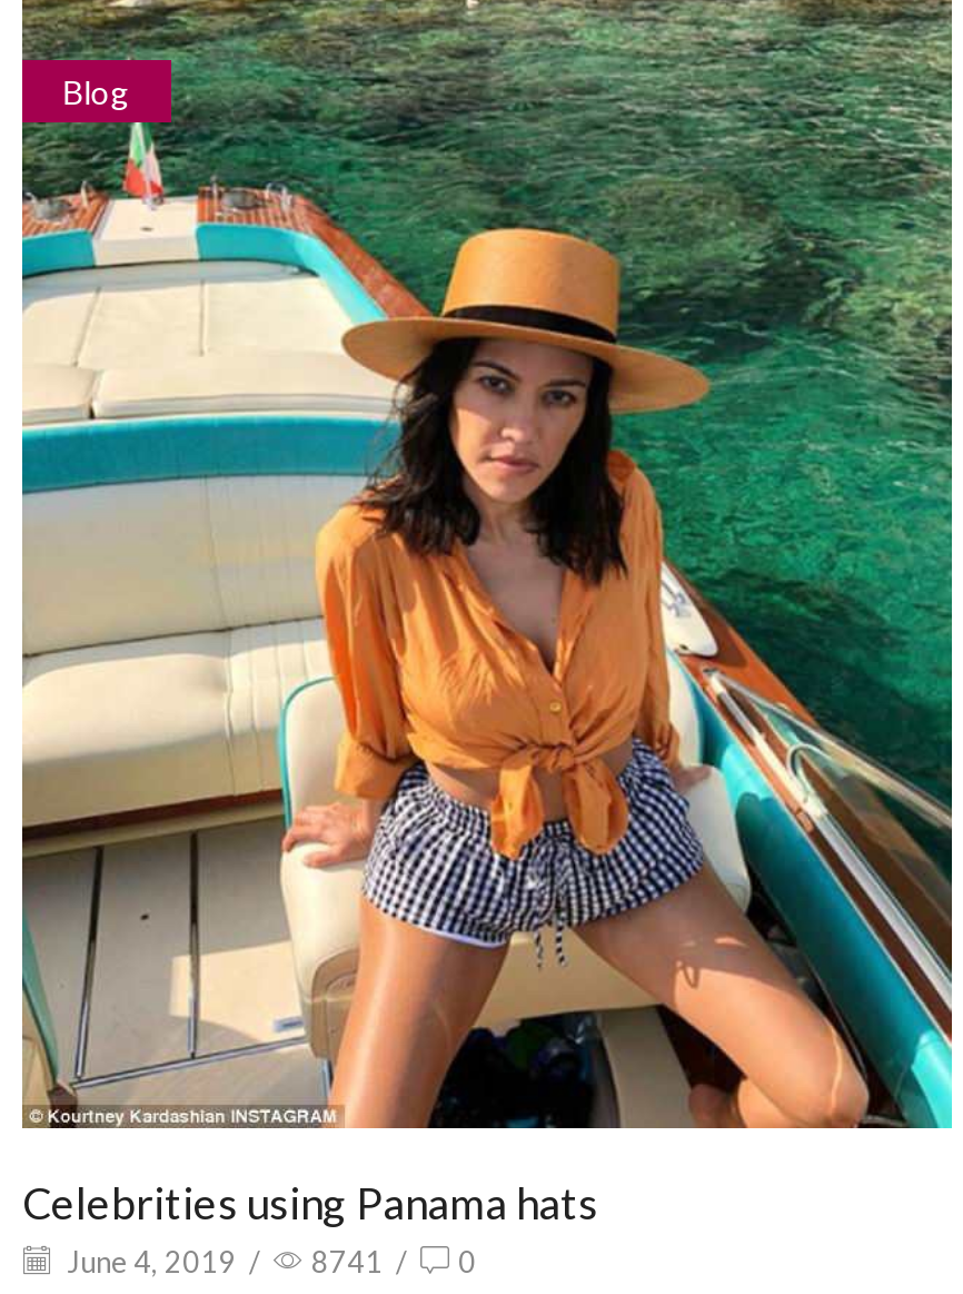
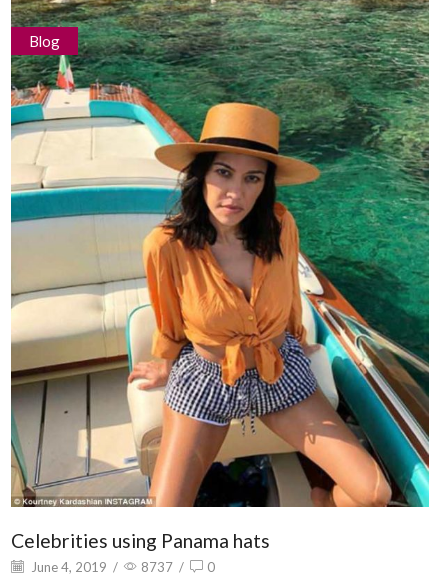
- June 4, 2019 / 8741 / 0
+ June 4, 2019 / 8737 / 0
